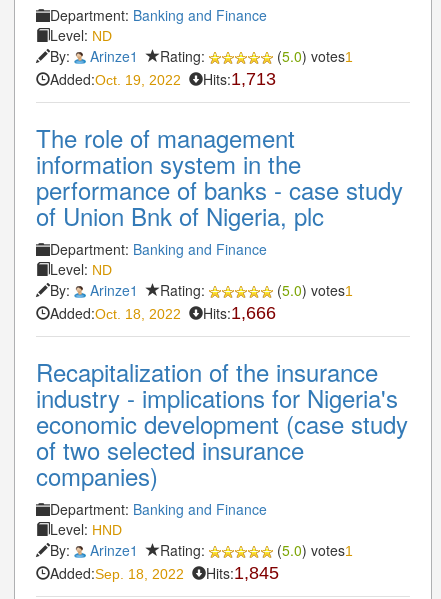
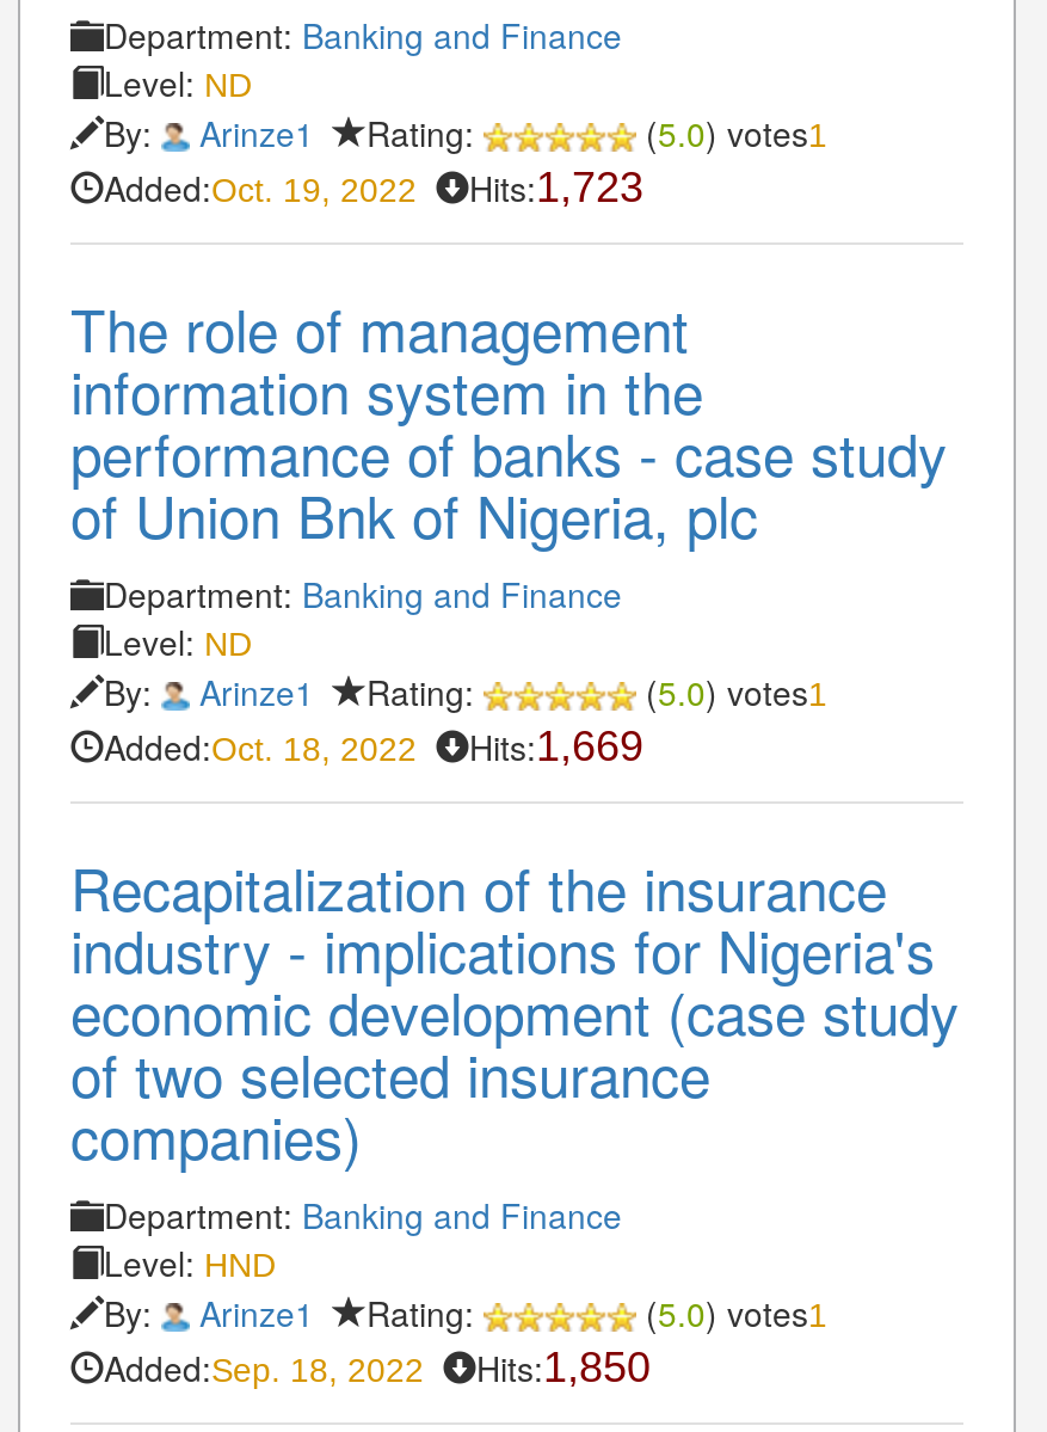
- Added:Oct. 19, 2022 Hits:1,713
+ Added:Oct. 19, 2022 Hits:1,723

- Added:Oct. 18, 2022 Hits:1,666
+ Added:Oct. 18, 2022 Hits:1,669

- Added:Sep. 18, 2022 Hits:1,845
+ Added:Sep. 18, 2022 Hits:1,850
